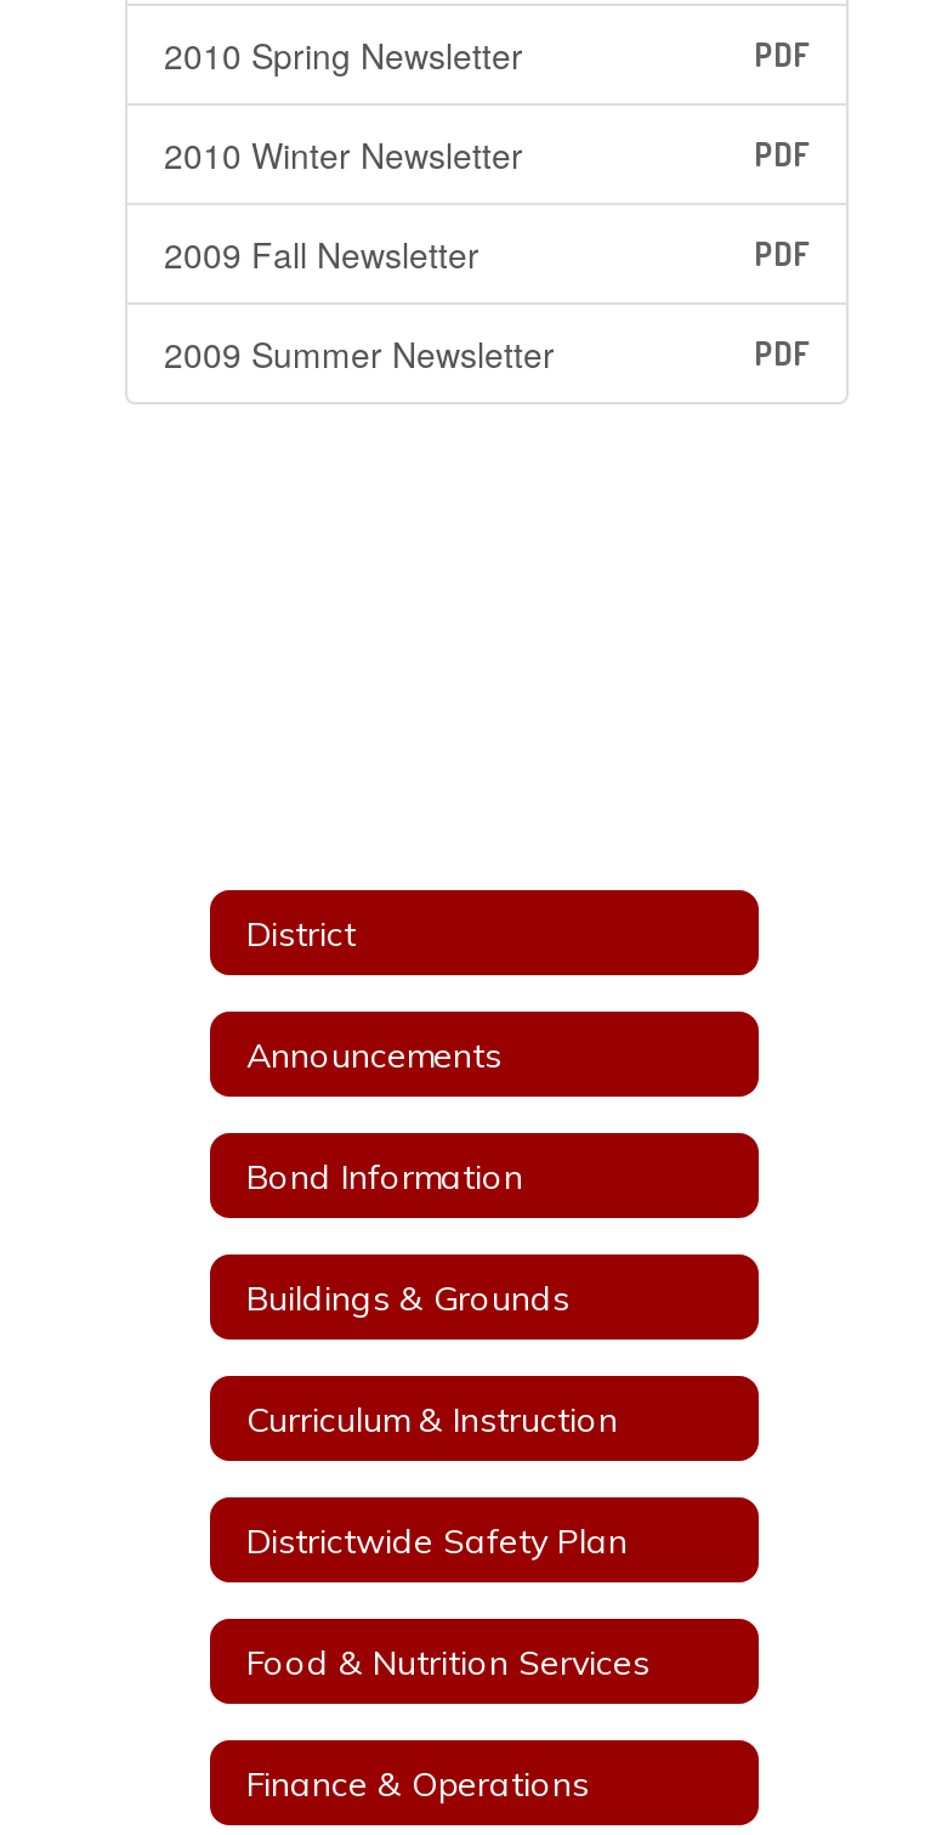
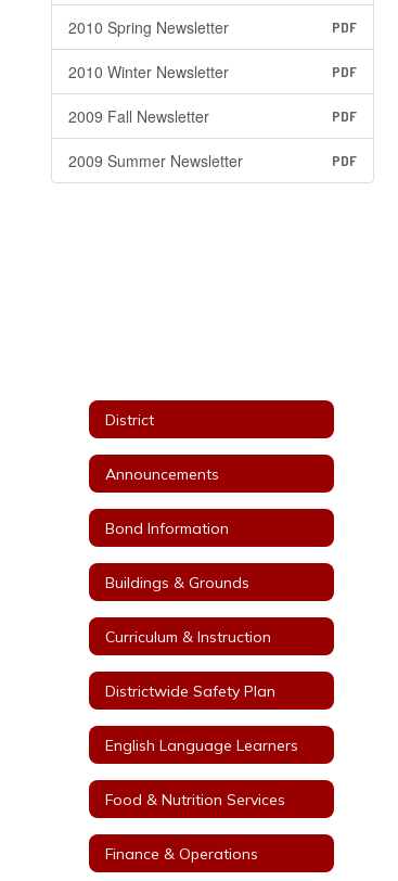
+ English Language Learners
